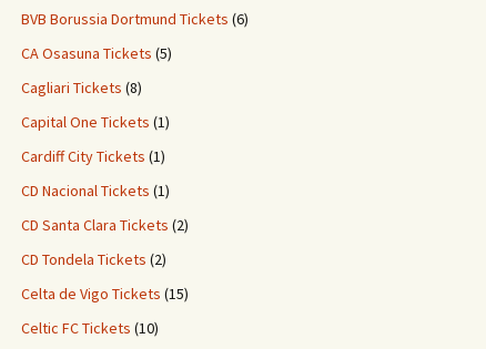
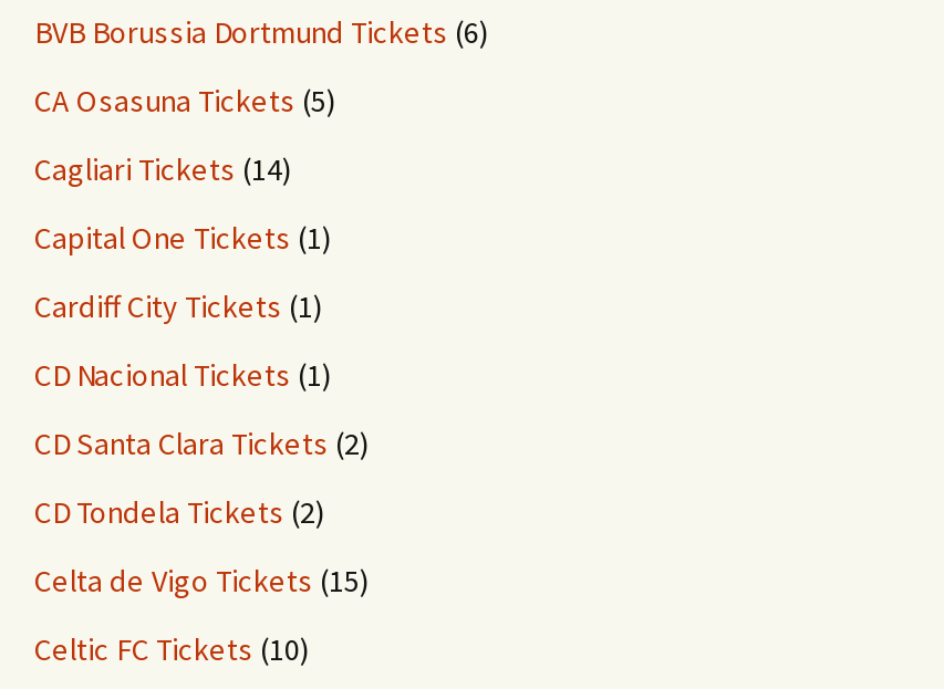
- Cagliari Tickets (8)
+ Cagliari Tickets (14)
